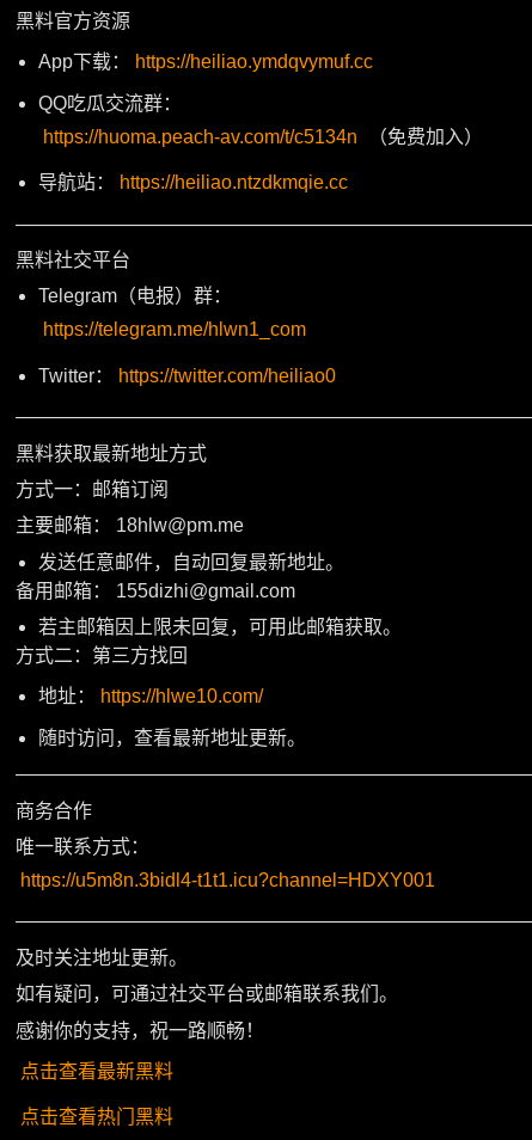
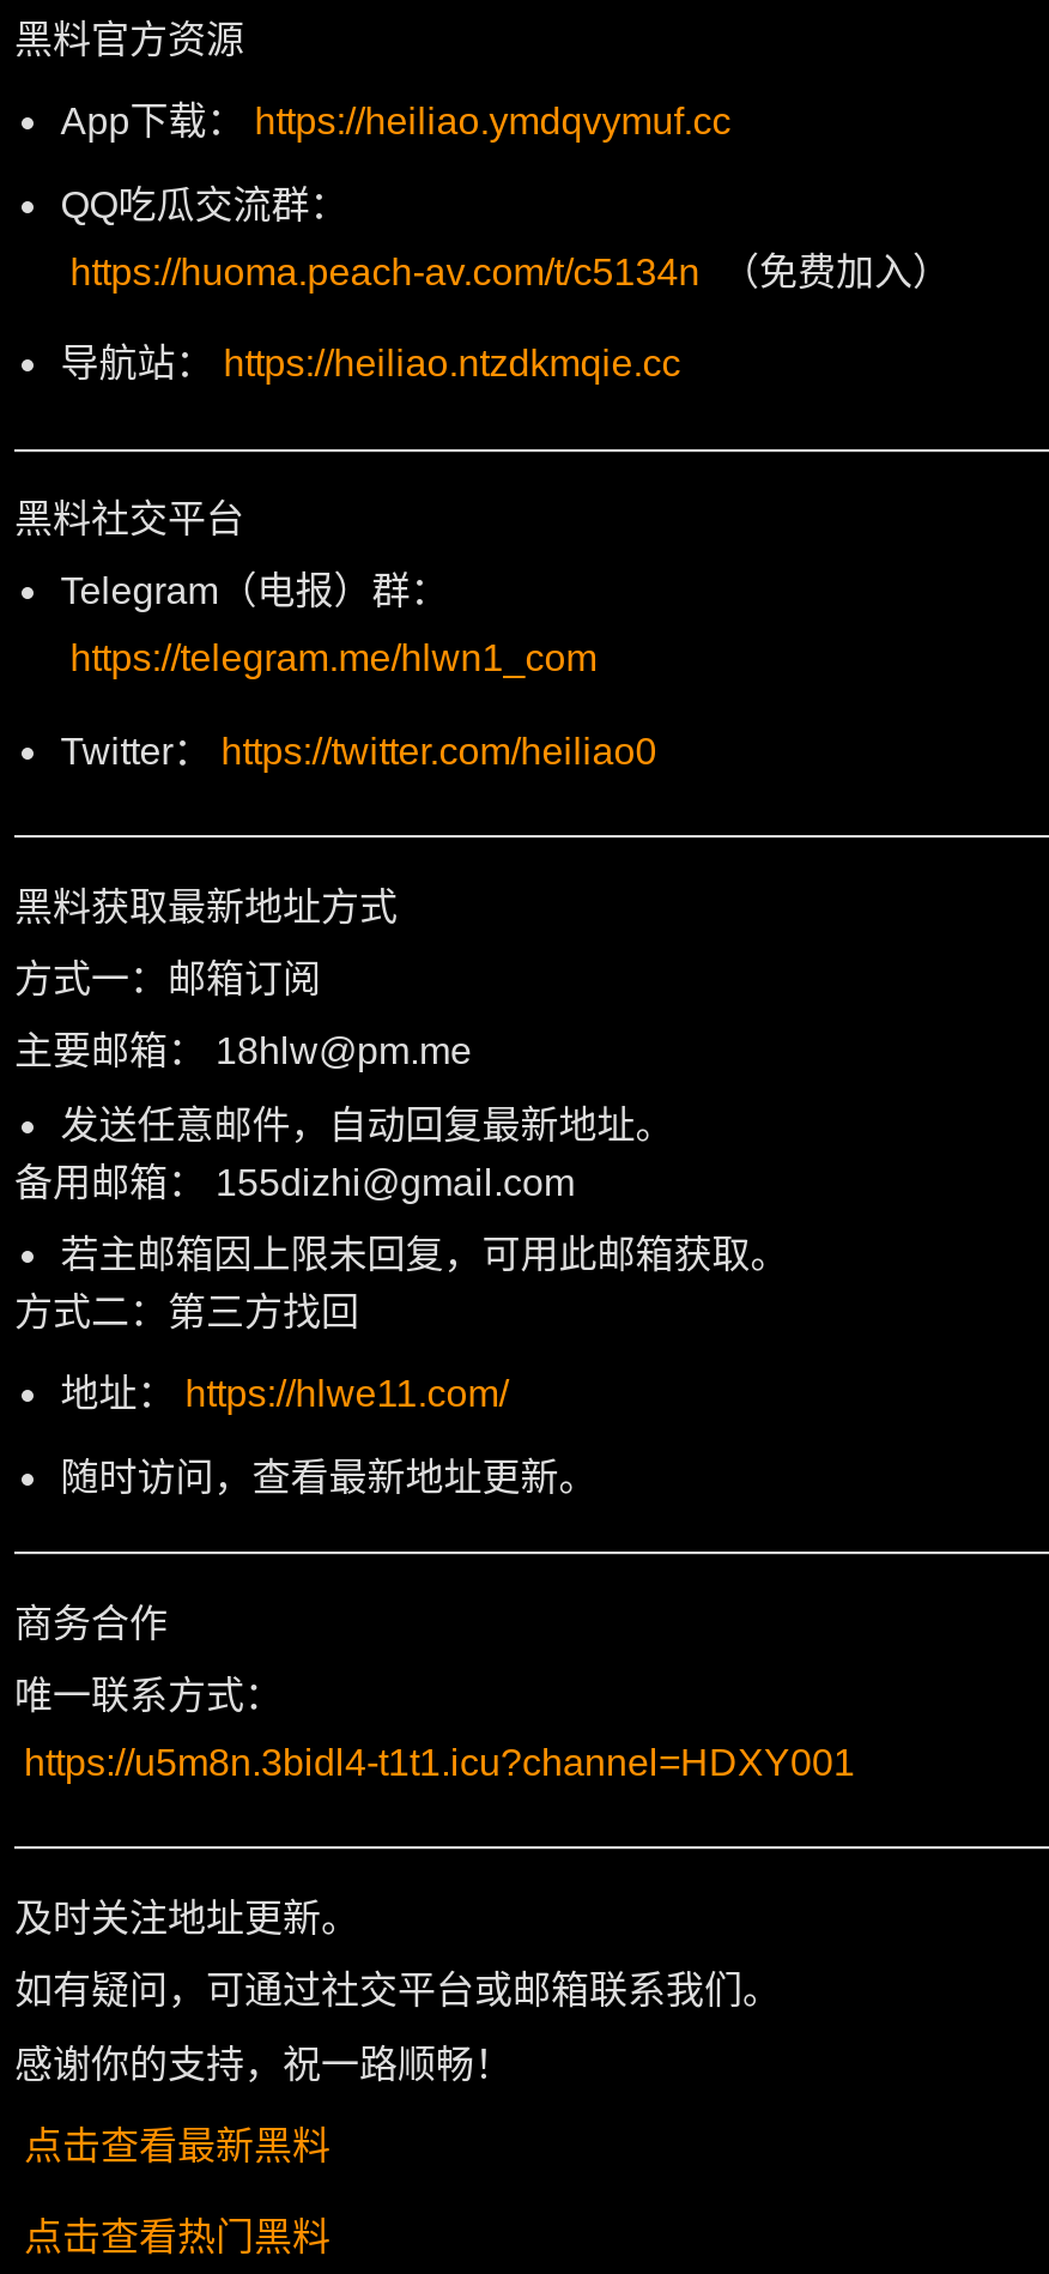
- 地址： https://hlwe10.com/
+ 地址： https://hlwe11.com/
